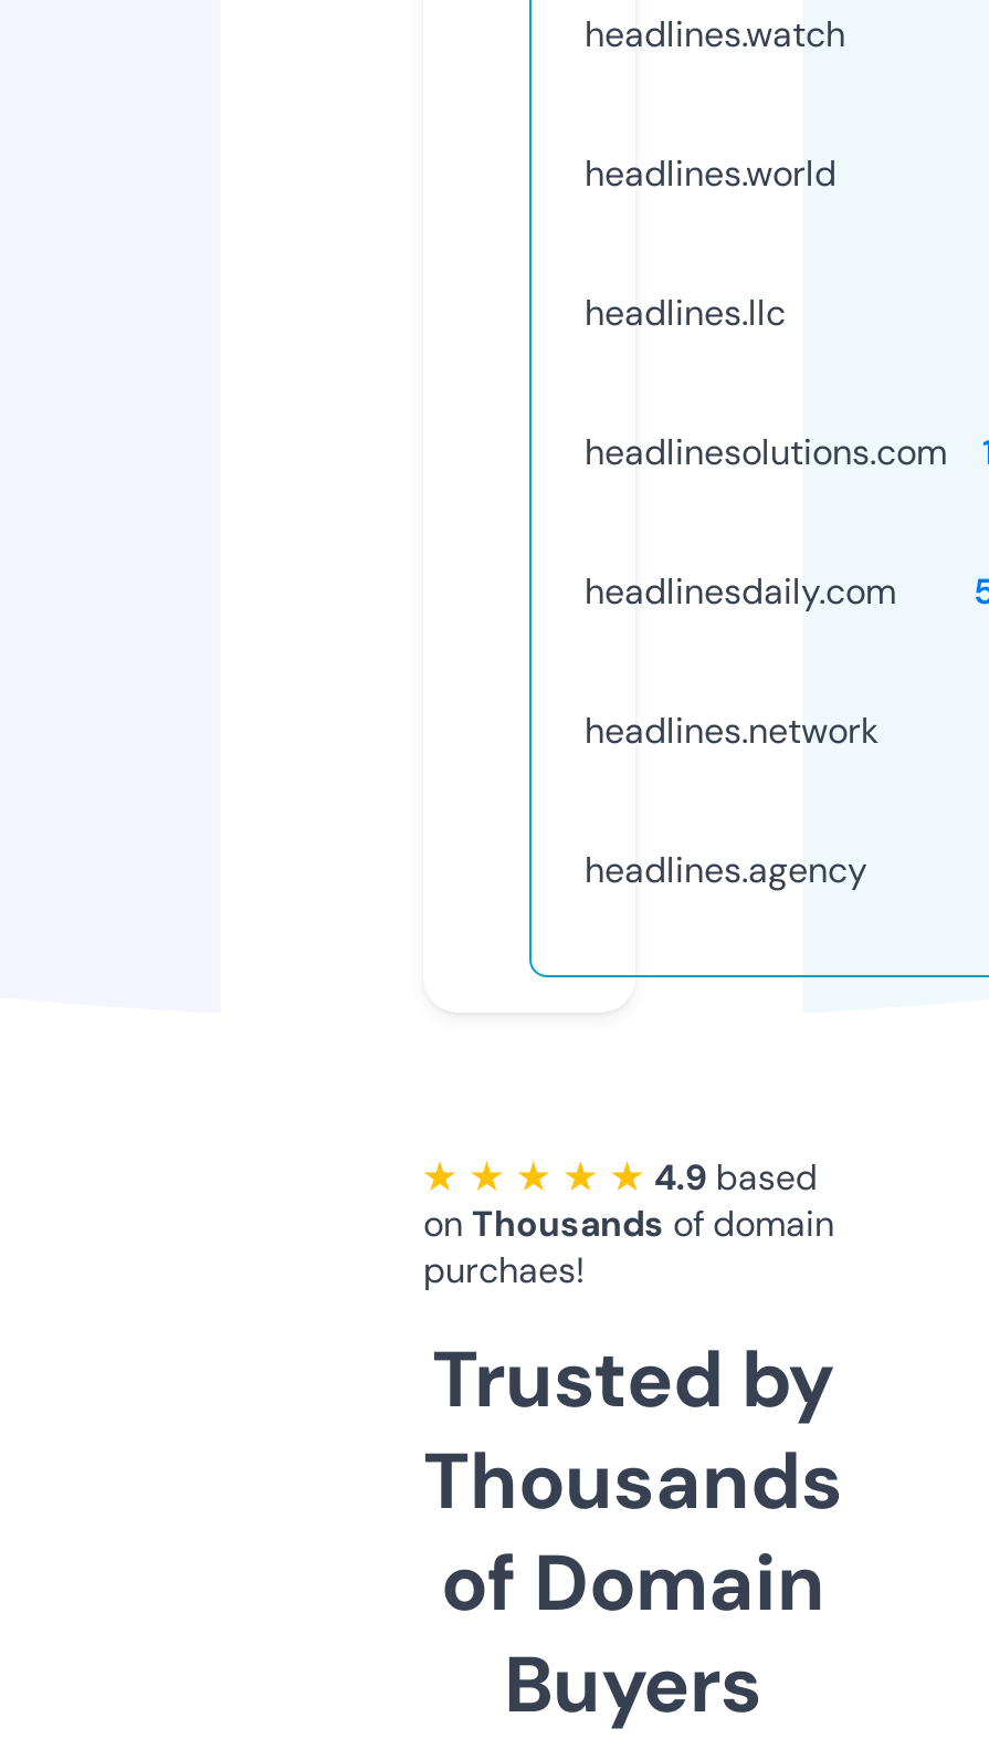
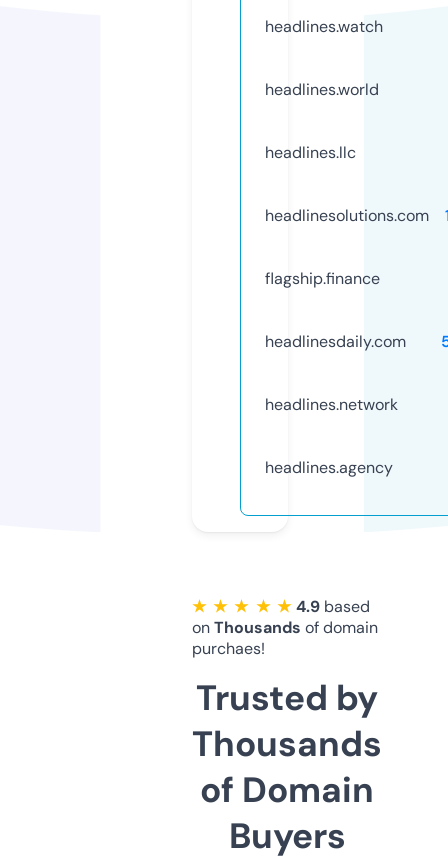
+ flagship.finance
